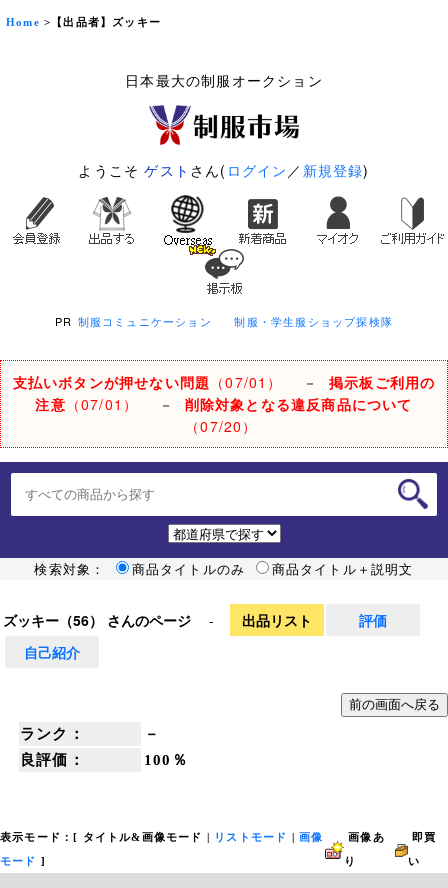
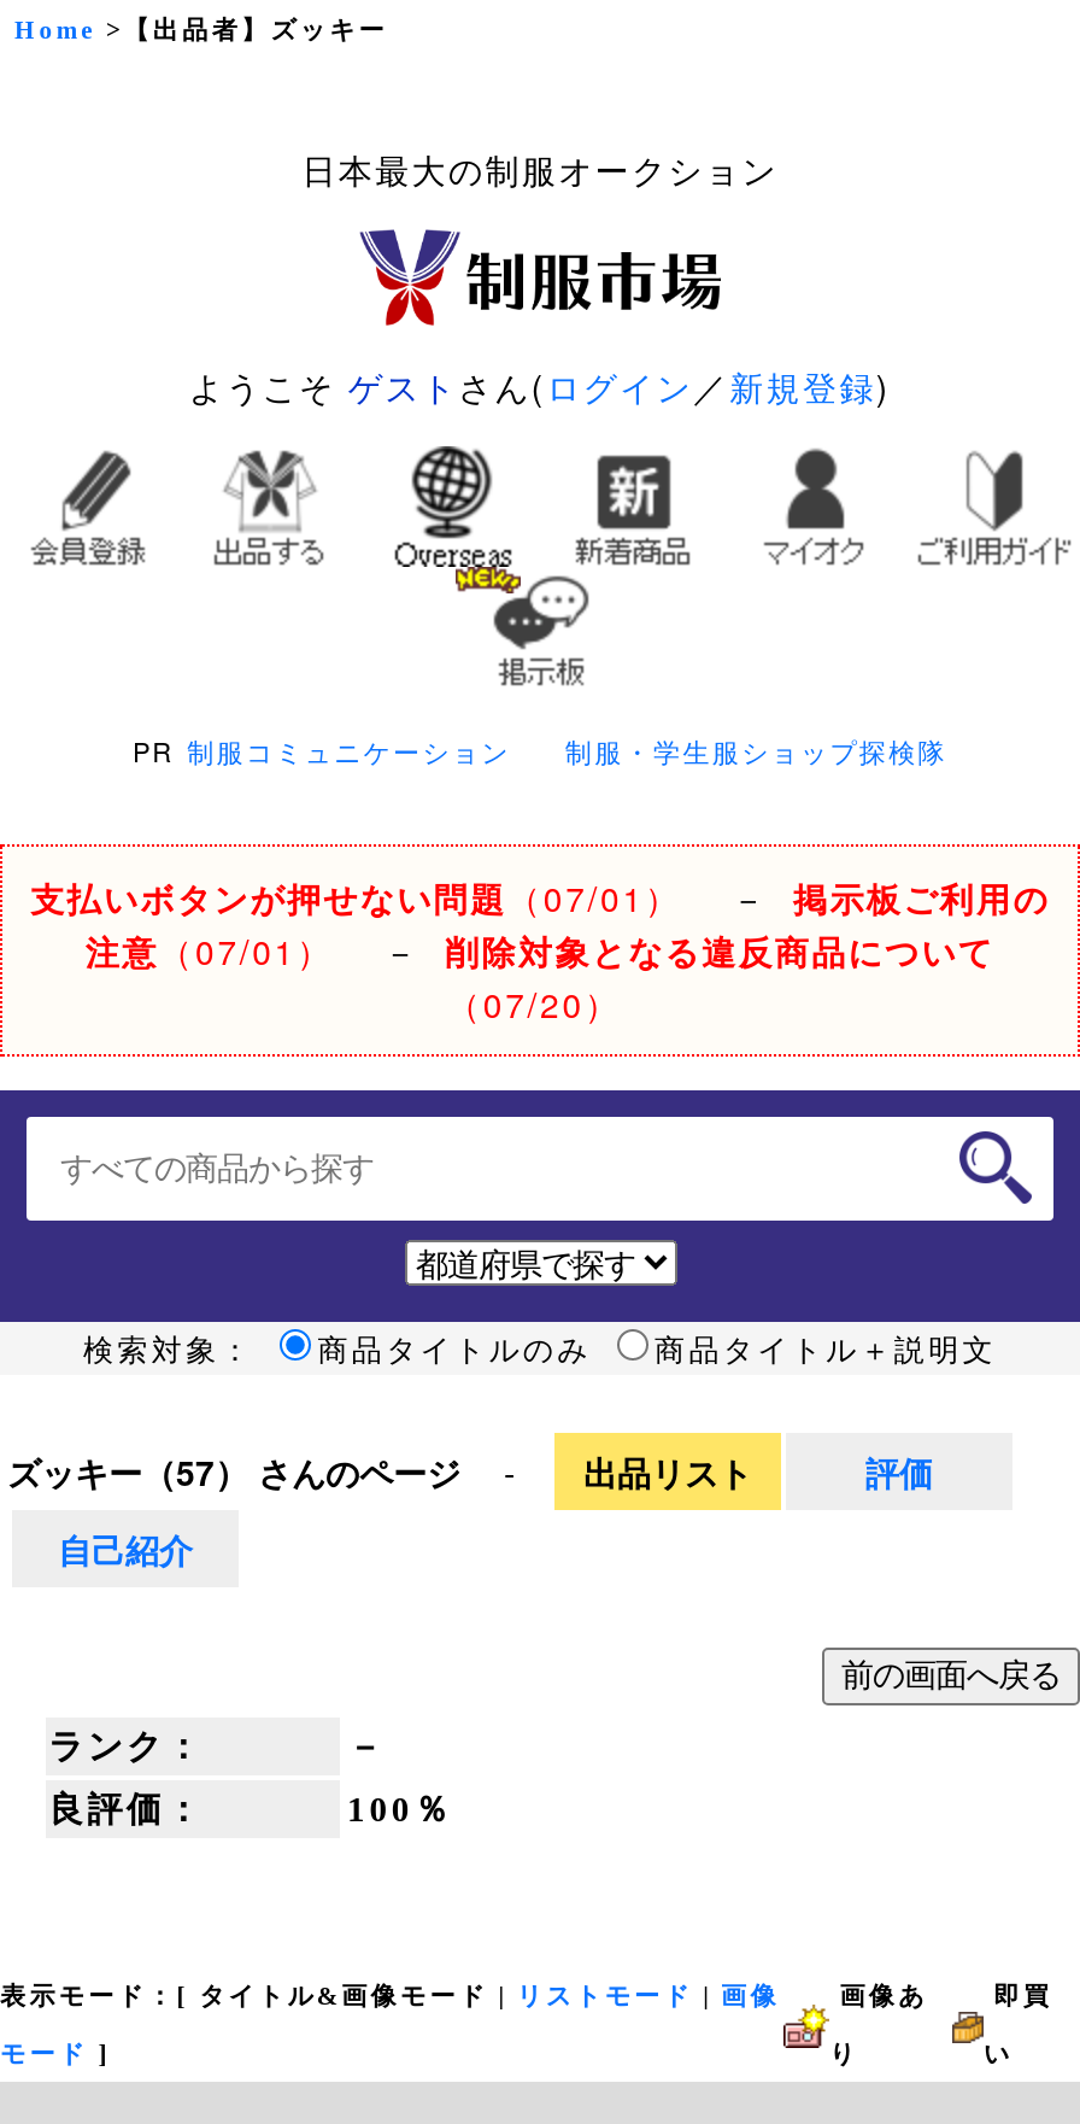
- ズッキー（56） さんのページ
+ ズッキー（57） さんのページ
